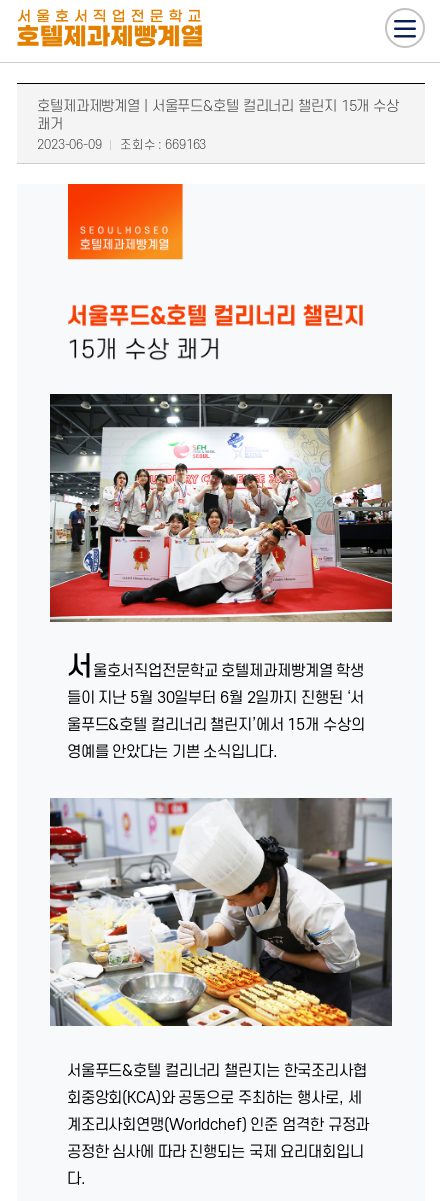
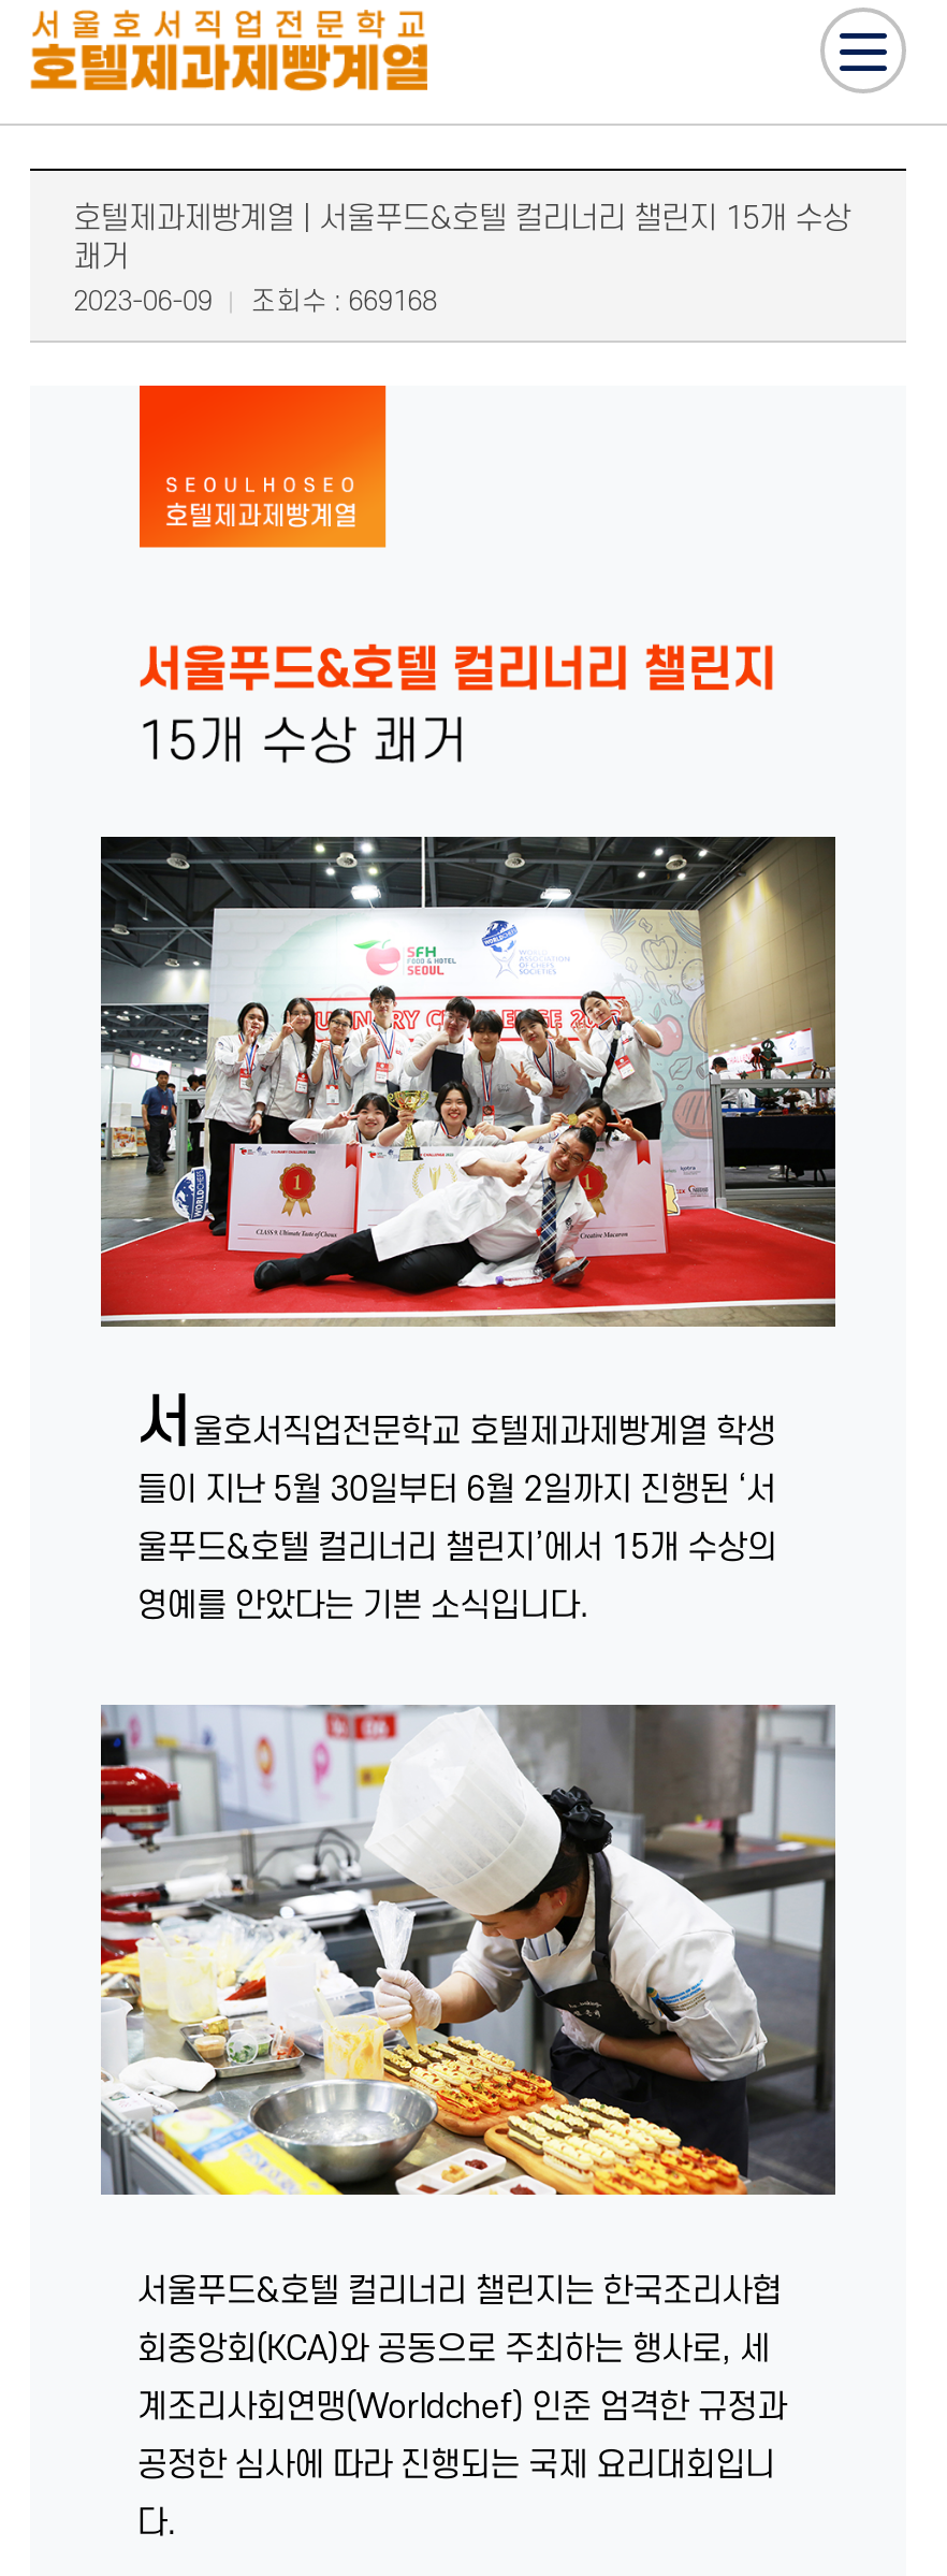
- 2023-06-09 조회수 : 669163
+ 2023-06-09 조회수 : 669168
